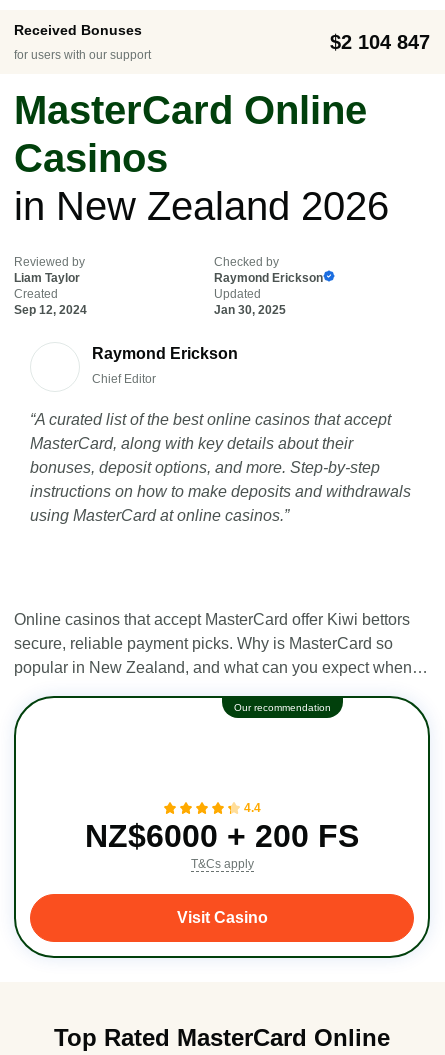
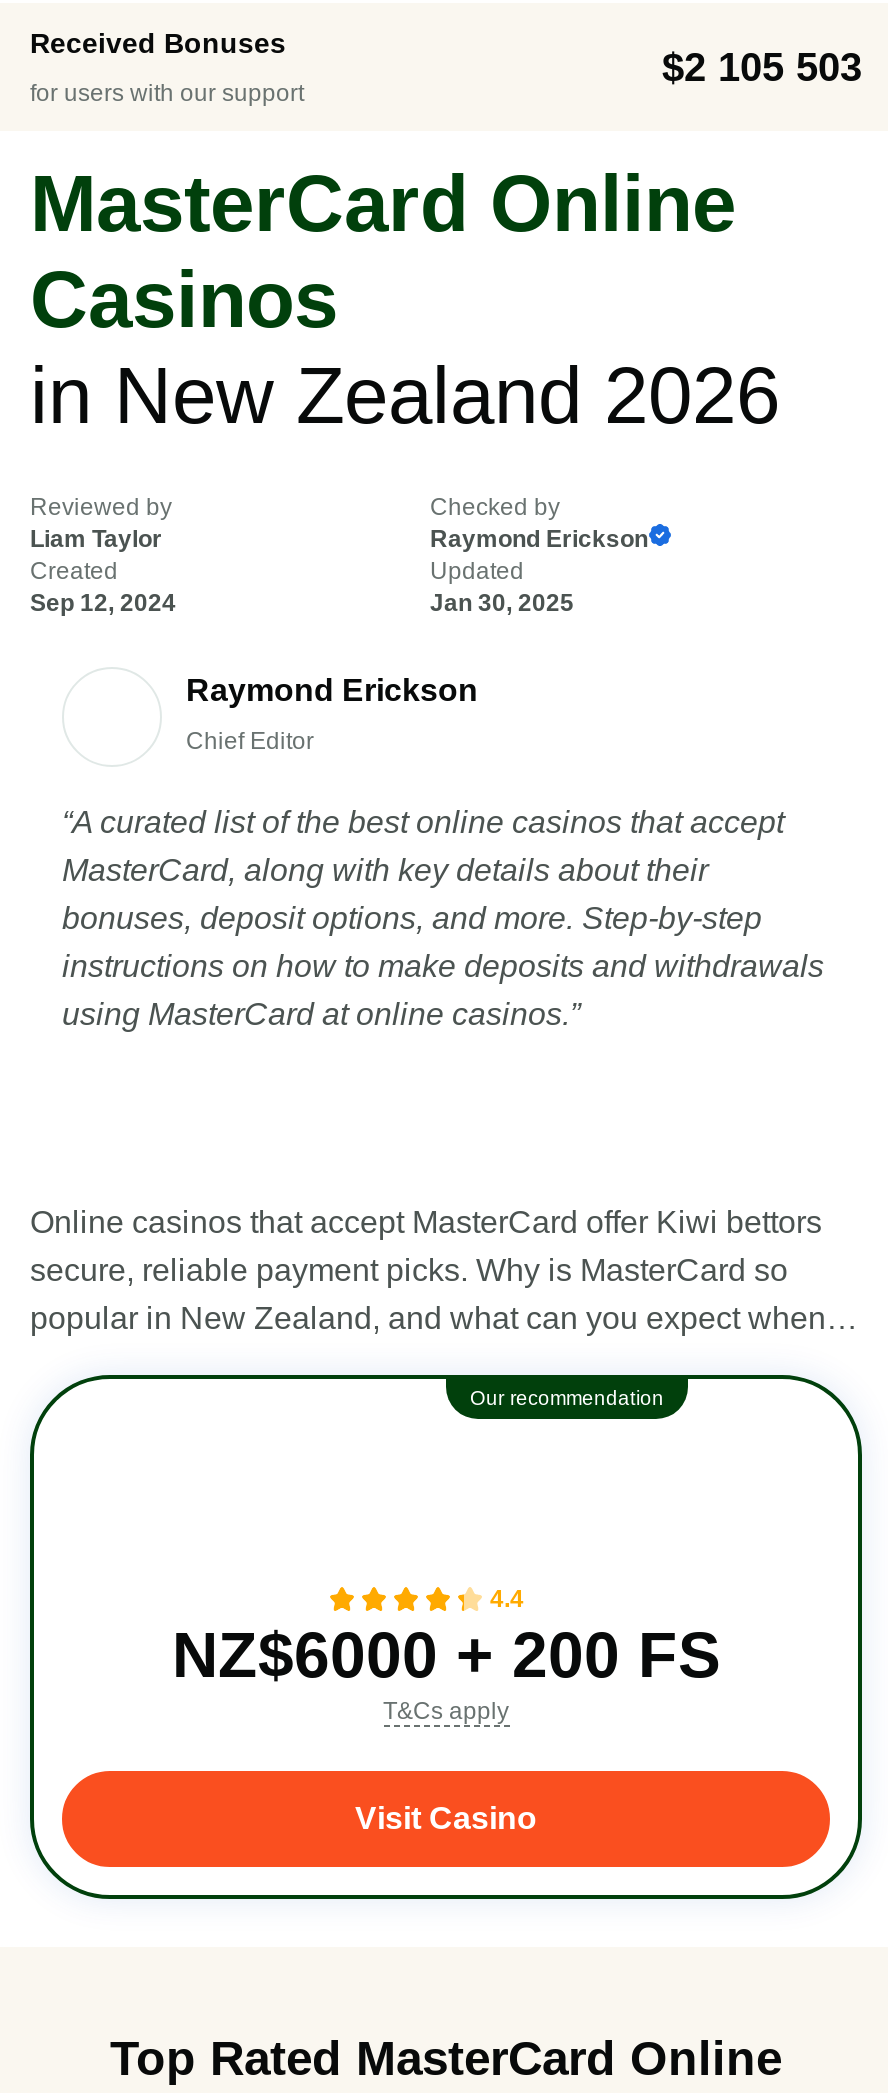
- $2 104 847
+ $2 105 503
